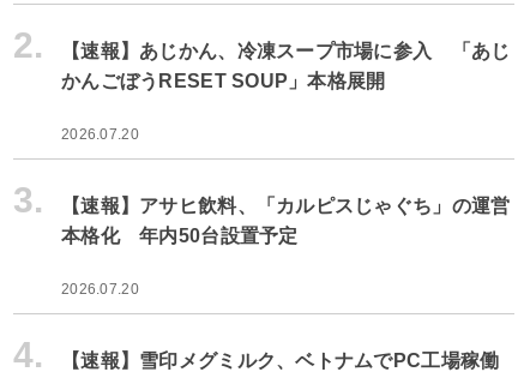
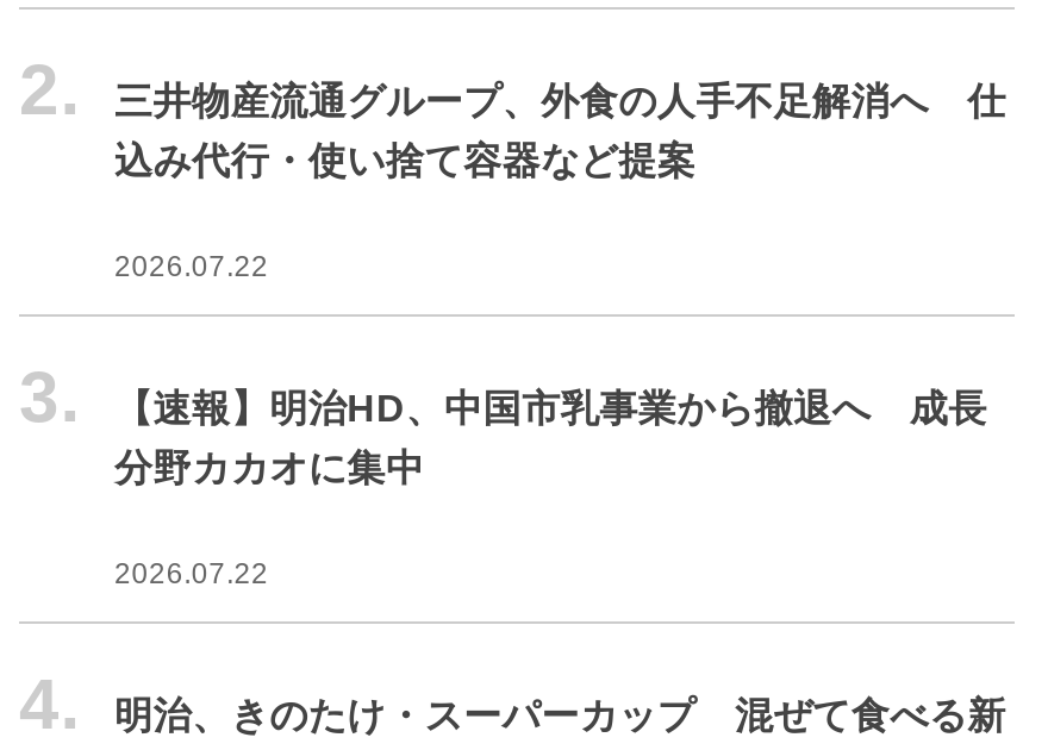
- 【速報】あじかん、冷凍スープ市場に参入 「あじ
+ 三井物産流通グループ、外食の人手不足解消へ 仕

- かんごぼうRESET SOUP」本格展開
+ 込み代行・使い捨て容器など提案

- 2026.07.20
+ 2026.07.22

- 【速報】アサヒ飲料、「カルピスじゃぐち」の運営
+ 【速報】明治HD、中国市乳事業から撤退へ 成長

- 本格化 年内50台設置予定
+ 分野カカオに集中

- 2026.07.20
+ 2026.07.22

- 【速報】雪印メグミルク、ベトナムでPC工場稼働
+ 明治、きのたけ・スーパーカップ 混ぜて食べる新
